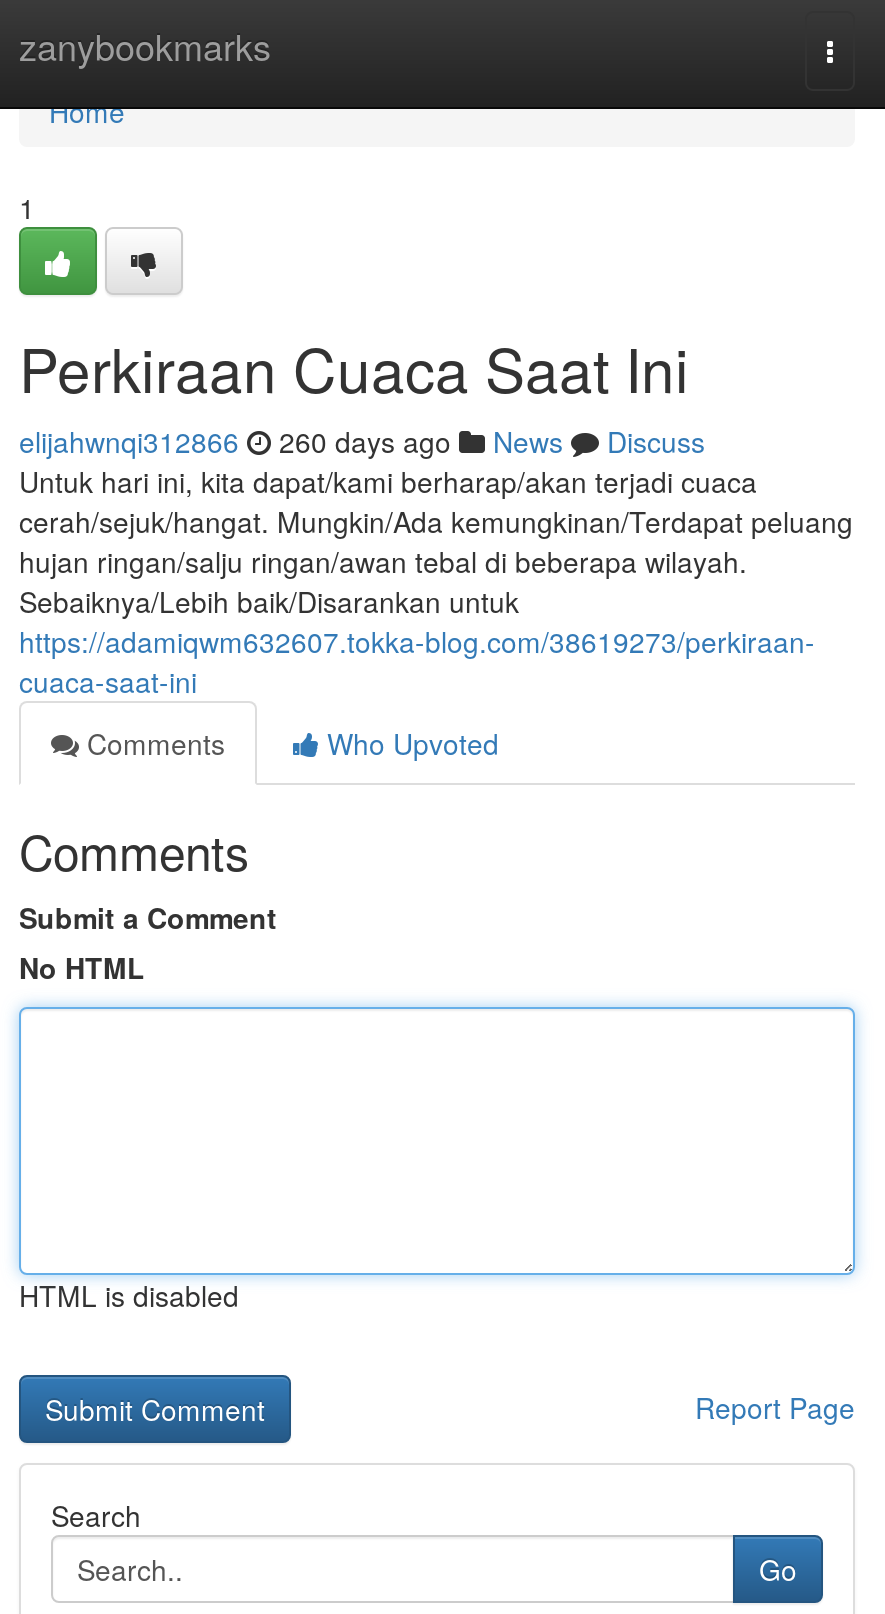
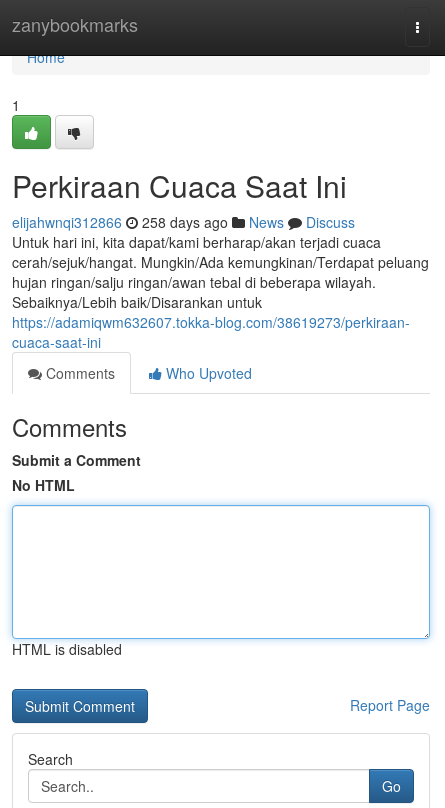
- elijahwnqi312866 260 days ago News Discuss
+ elijahwnqi312866 258 days ago News Discuss
